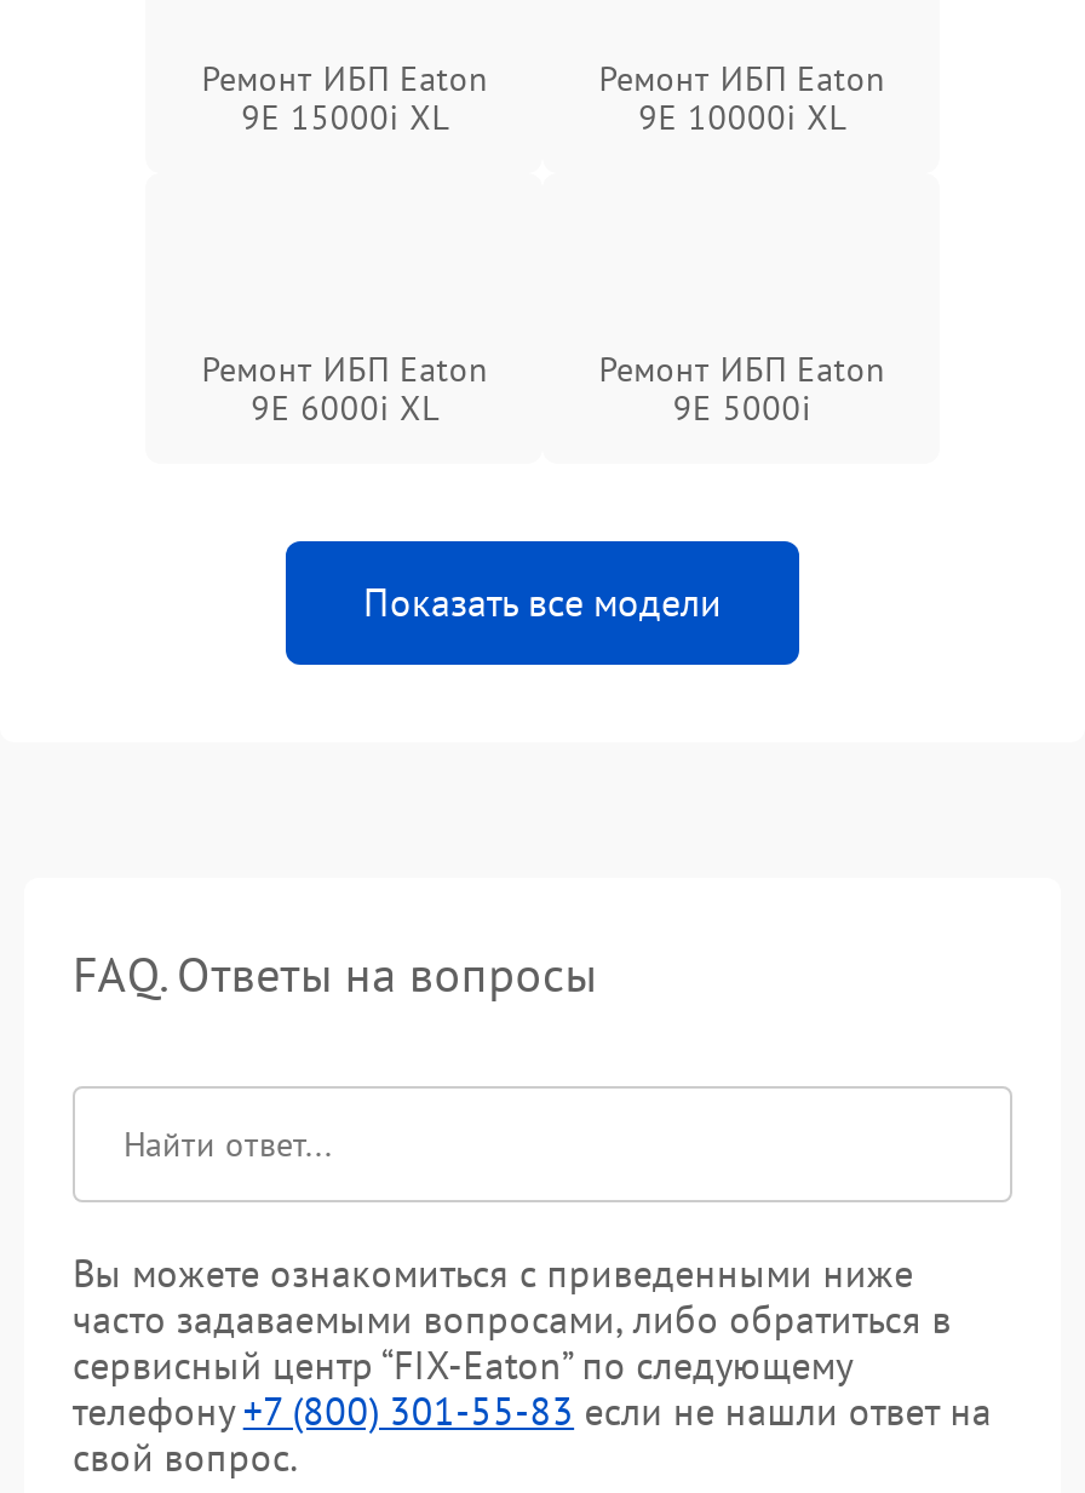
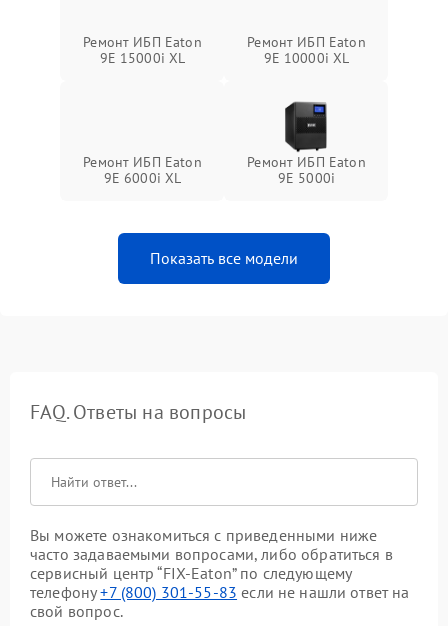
+ [image]
